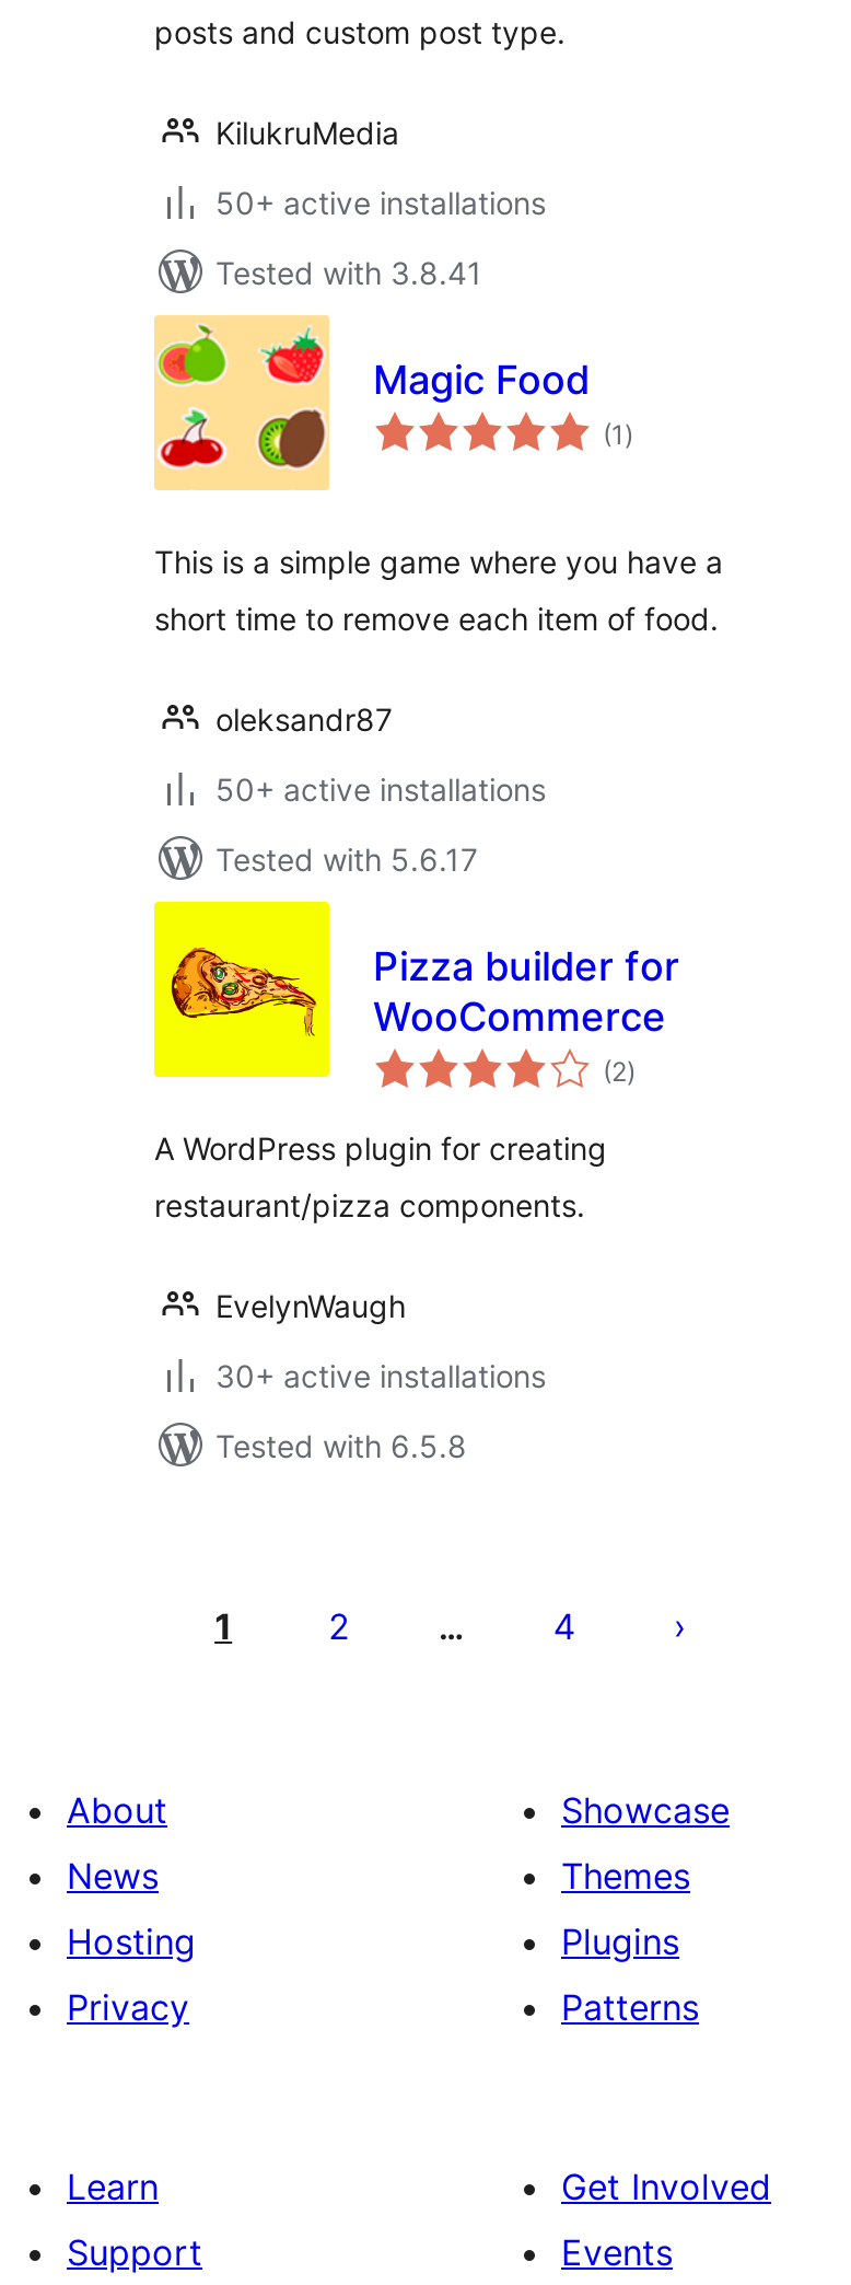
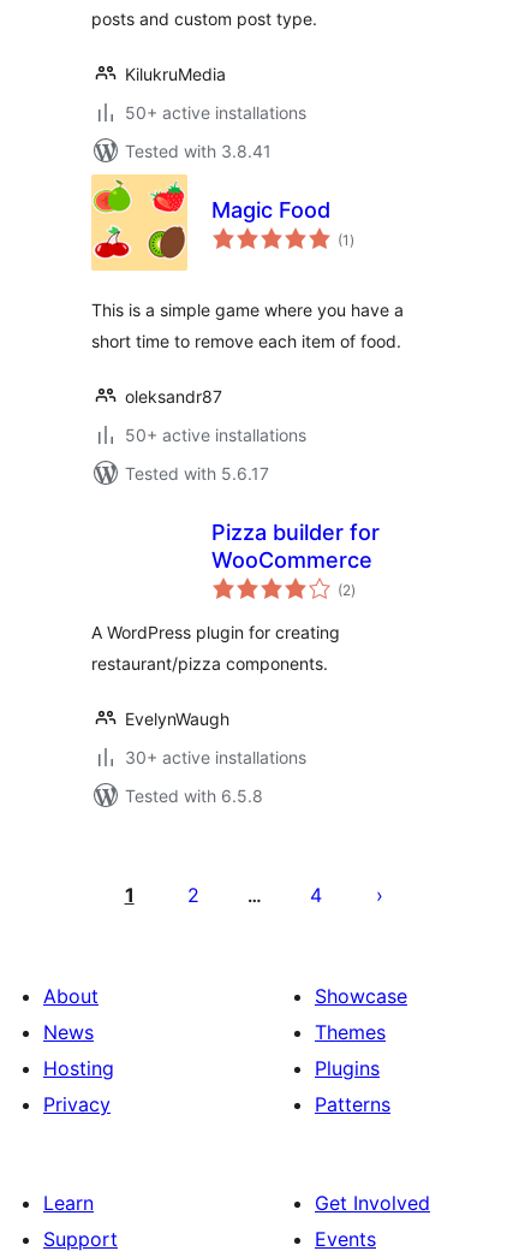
- [image]
